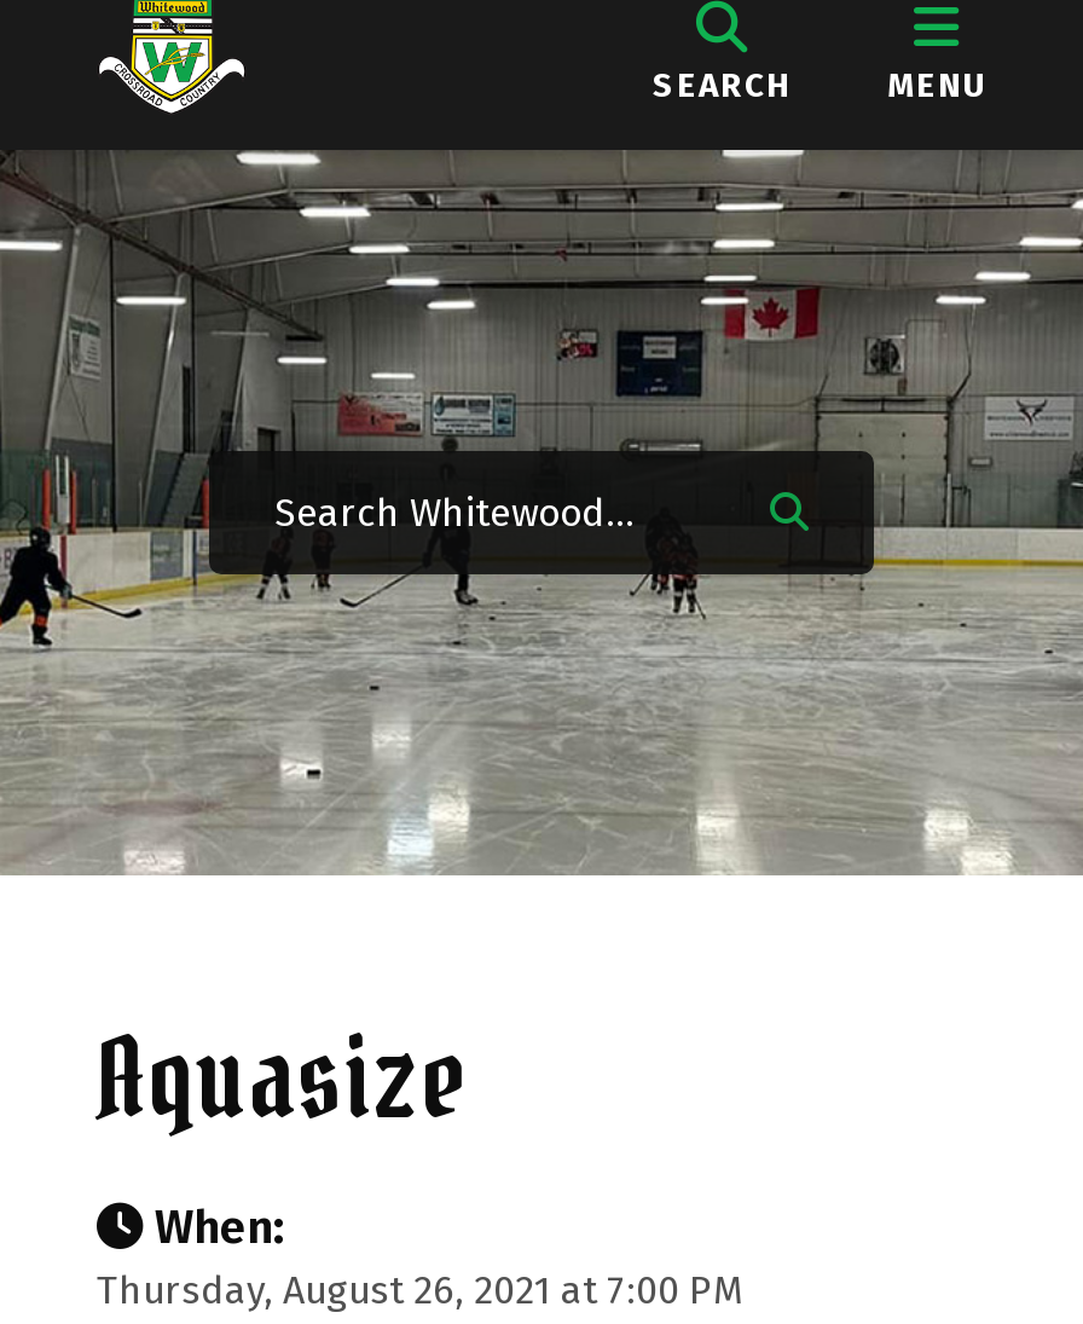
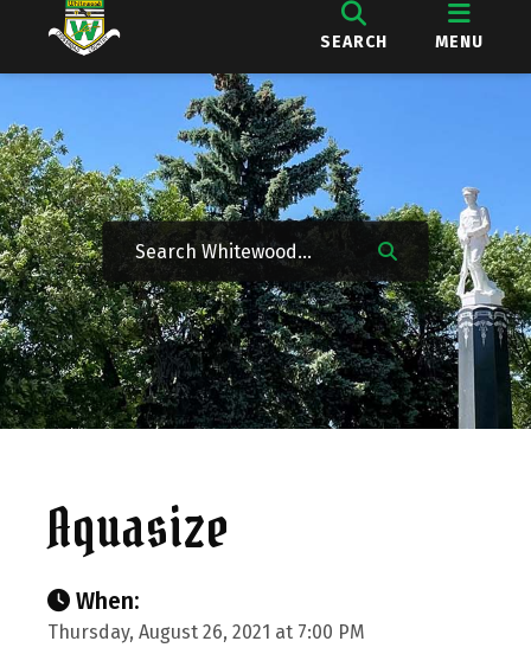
- [image]
+ [image]
